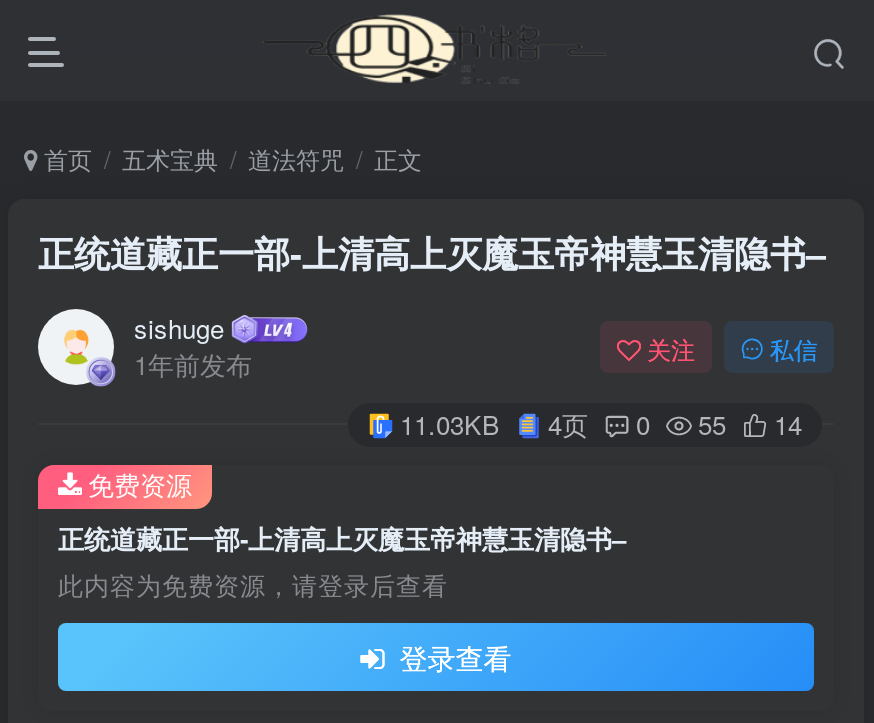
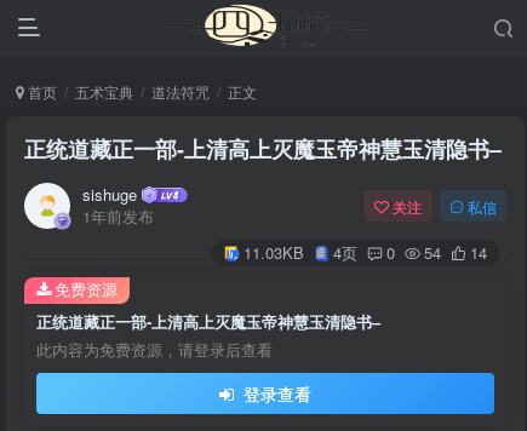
- 11.03KB 4页 0 55 14
+ 11.03KB 4页 0 54 14
